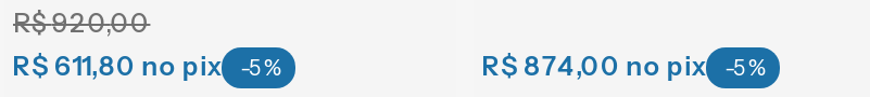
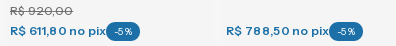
- R$ 874,00 no pix -5%
+ R$ 788,50 no pix -5%
